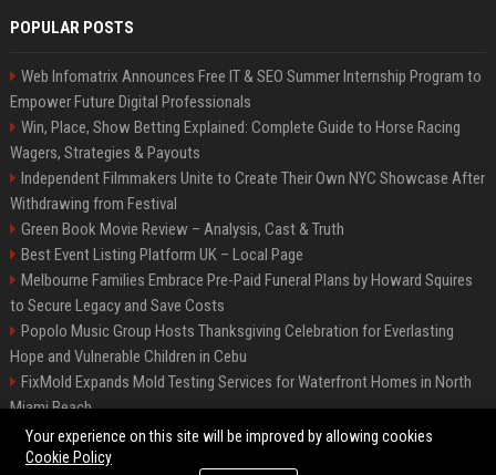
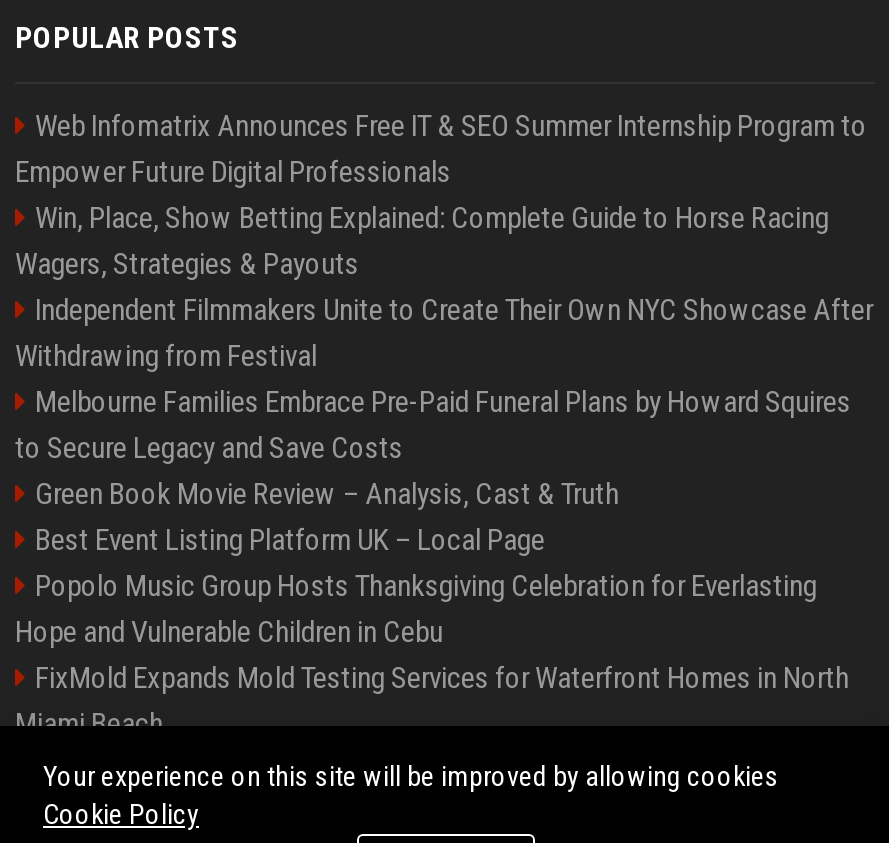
moved down: Green Book Movie Review – Analysis, Cast & Truth | Best Event Listing Platform UK – Local Page

moved up: Melbourne Families Embrace Pre-Paid Funeral Plans by Howard Squires | to Secure Legacy and Save Costs
